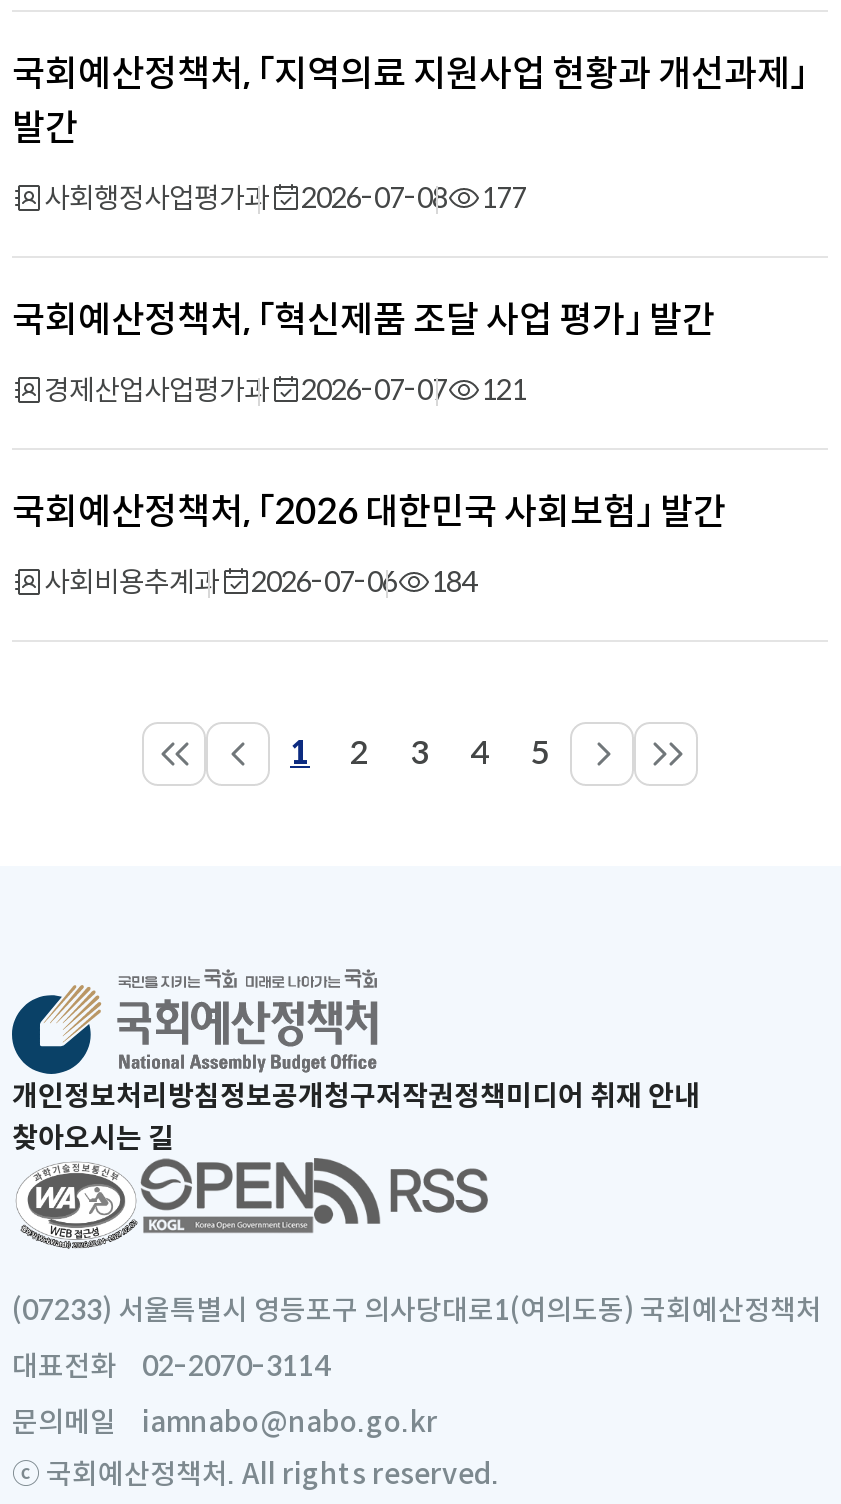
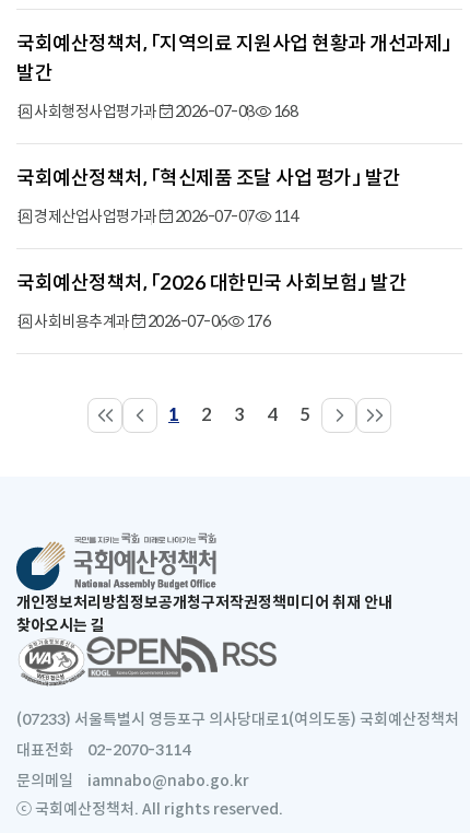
- 사회행정사업평가과 2026-07-08 177
+ 사회행정사업평가과 2026-07-08 168

- 경제산업사업평가과 2026-07-07 121
+ 경제산업사업평가과 2026-07-07 114

- 사회비용추계과 2026-07-06 184
+ 사회비용추계과 2026-07-06 176
